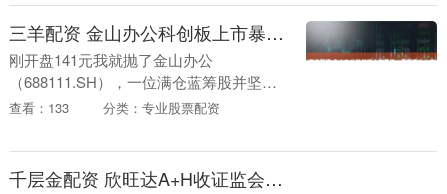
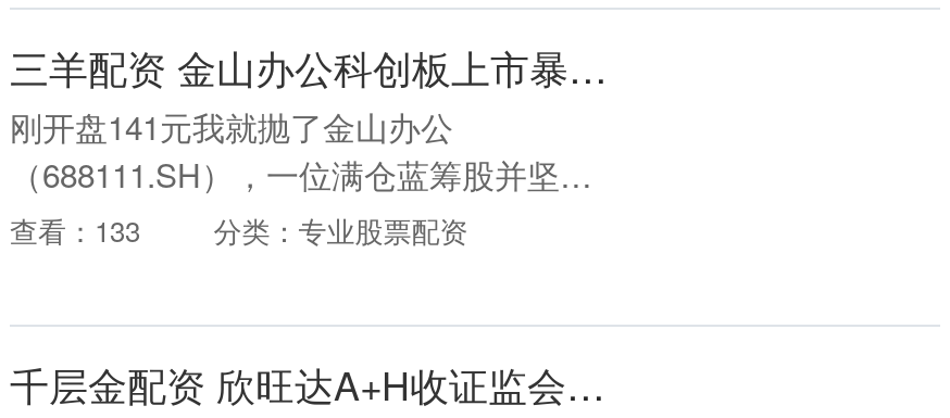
- [image]
